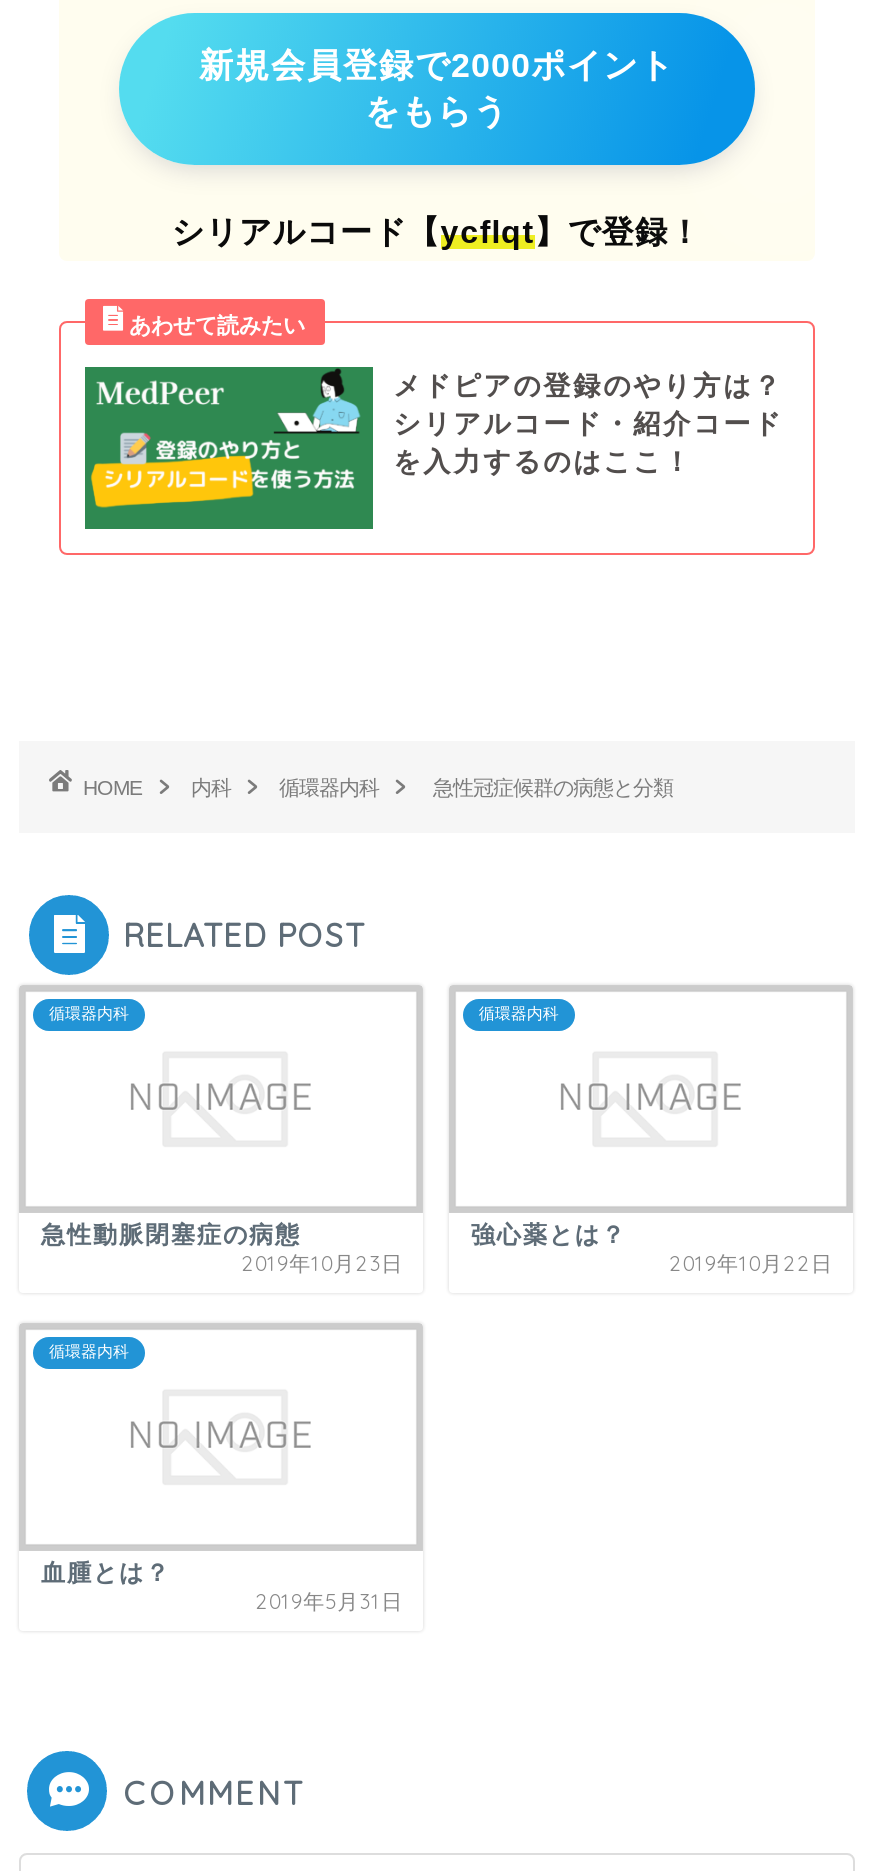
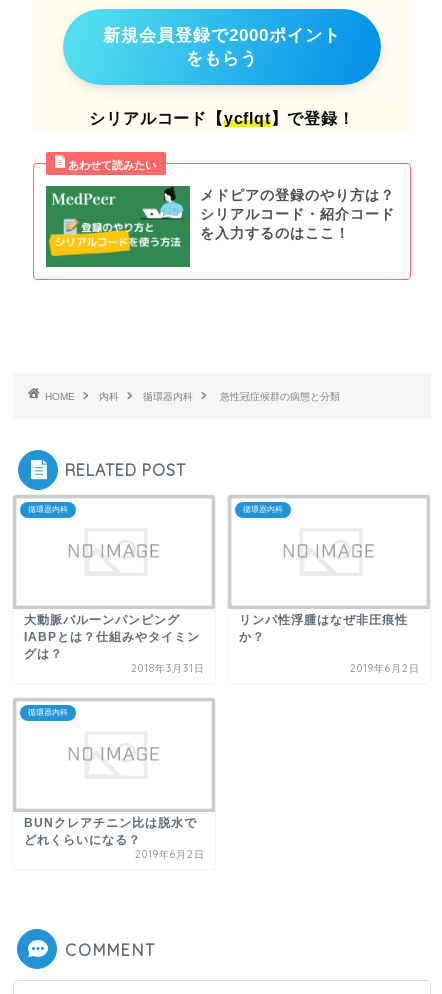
- 急性動脈閉塞症の病態
- 2019年10月23日
+ 大動脈バルーンパンピング
+ IABPとは？仕組みやタイミン
+ グは？
+ 2018年3月31日

- 強心薬とは？
- 2019年10月22日
+ リンパ性浮腫はなぜ非圧痕性
+ か？
+ 2019年6月2日

- 血腫とは？
- 2019年5月31日
+ BUNクレアチニン比は脱水で
+ どれくらいになる？
+ 2019年6月2日
